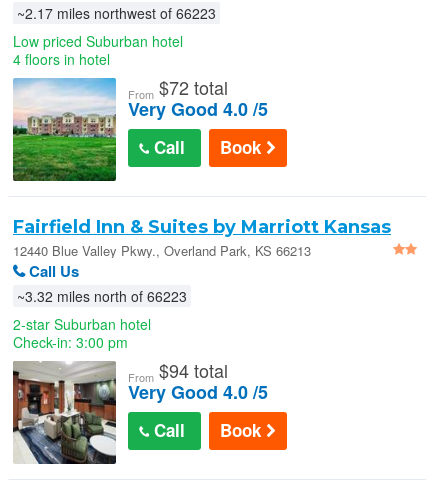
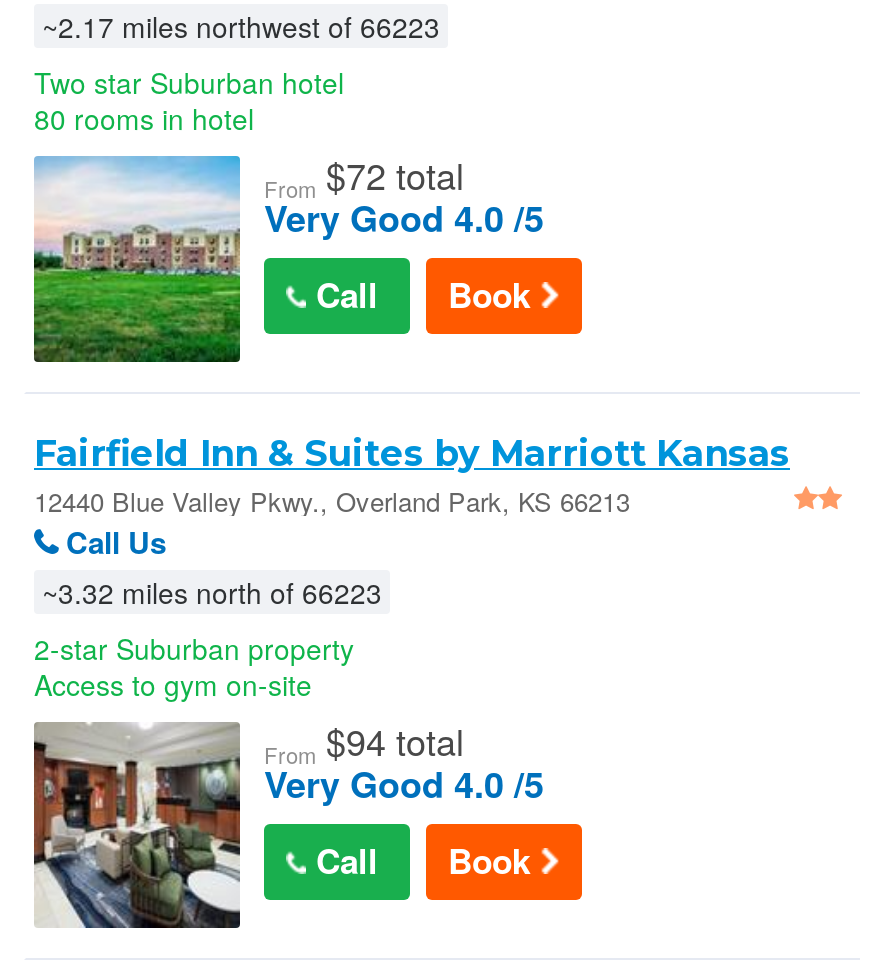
- Low priced Suburban hotel
+ Two star Suburban hotel

- 4 floors in hotel
+ 80 rooms in hotel

- 2-star Suburban hotel
- Check-in: 3:00 pm
+ 2-star Suburban property
+ Access to gym on-site
